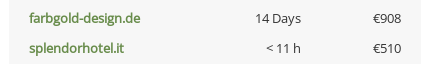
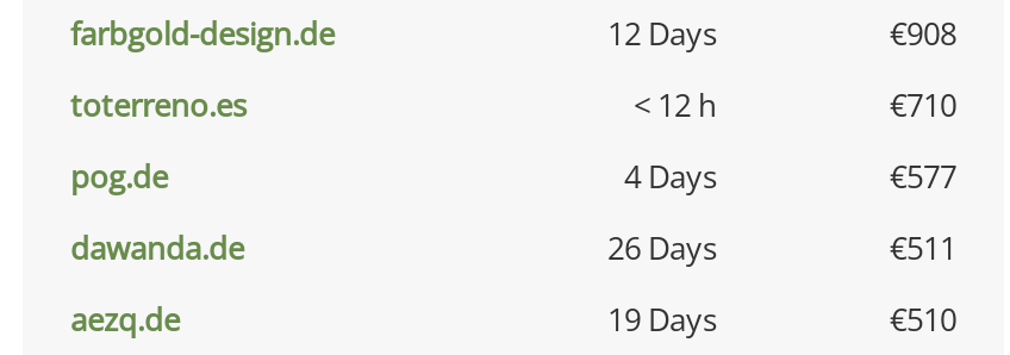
- 14 Days
+ 12 Days

- splendorhotel.it
- < 11 h
+ toterreno.es
+ < 12 h
+ €710
+ pog.de
+ 4 Days
+ €577
+ dawanda.de
+ 26 Days
+ €511
+ aezq.de
+ 19 Days
